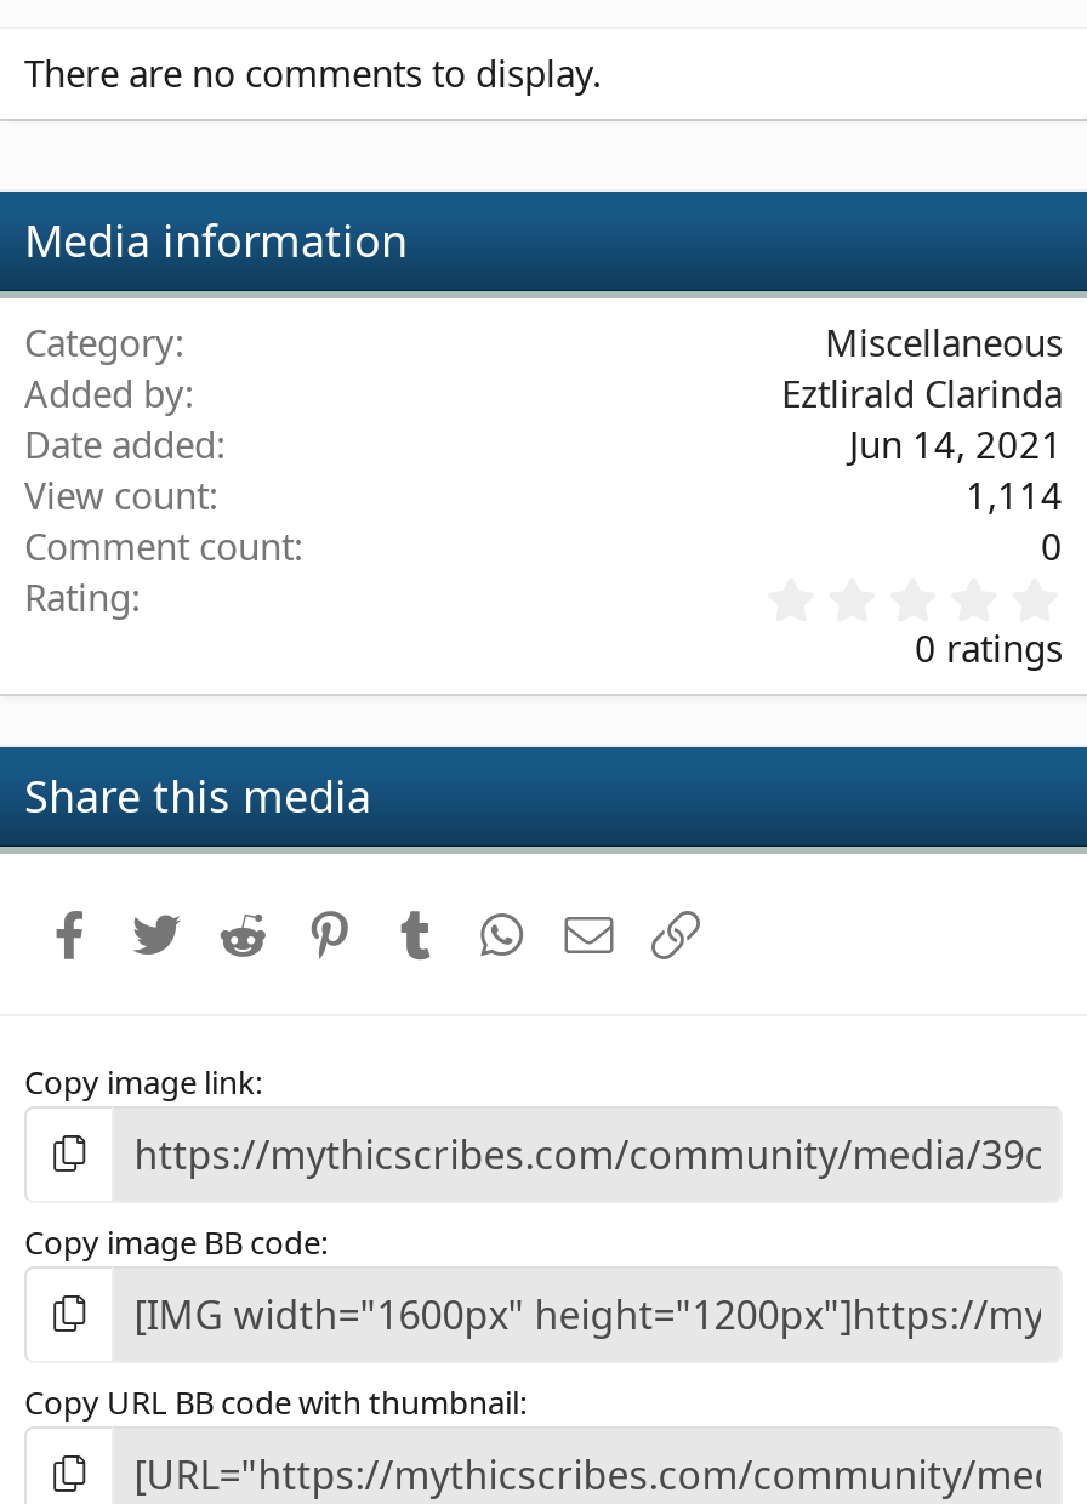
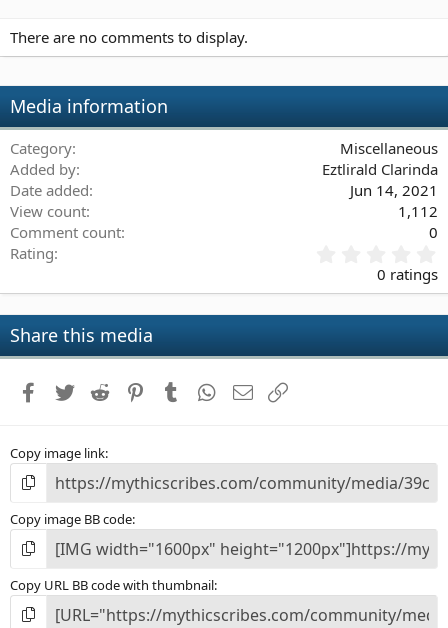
- 1,114
+ 1,112
